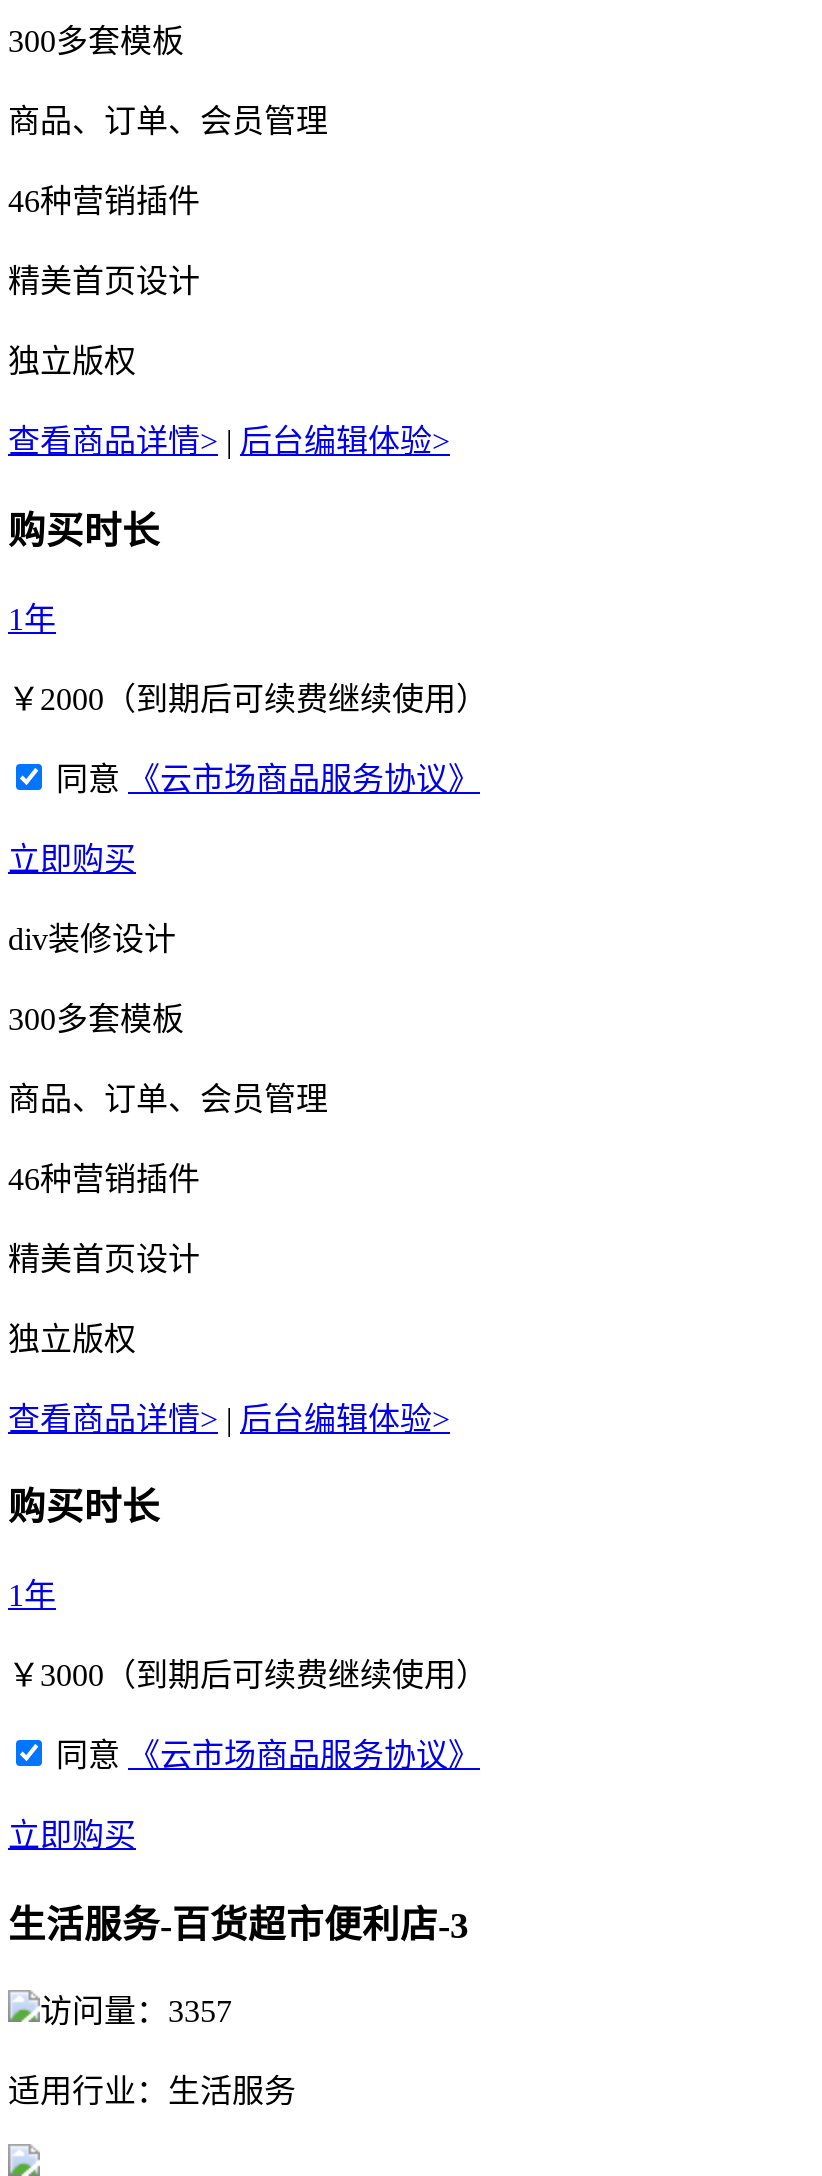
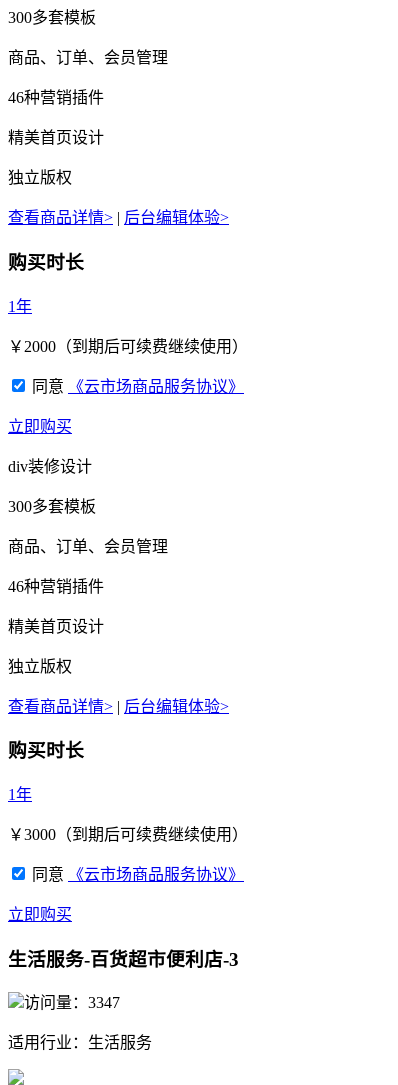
- 访问量：3357
+ 访问量：3347
